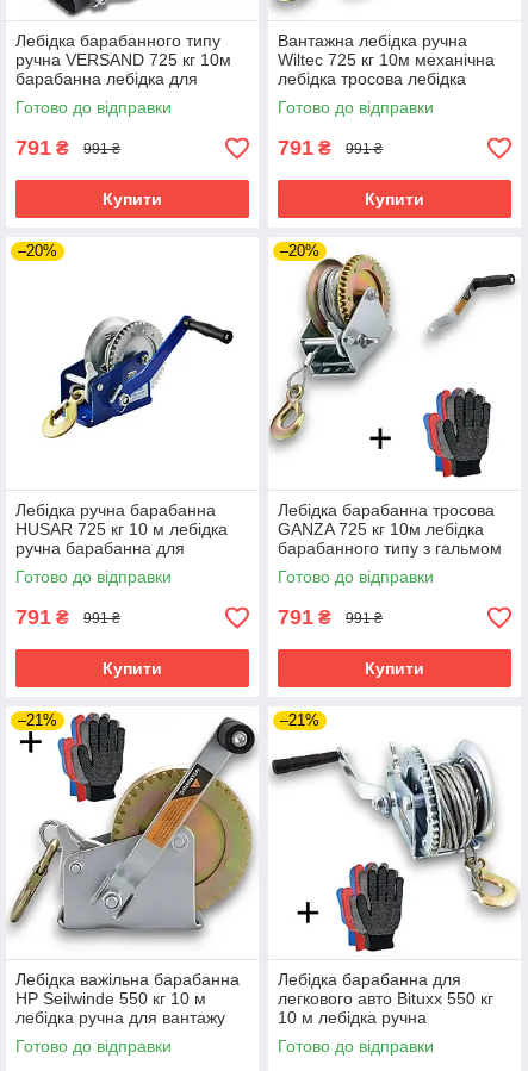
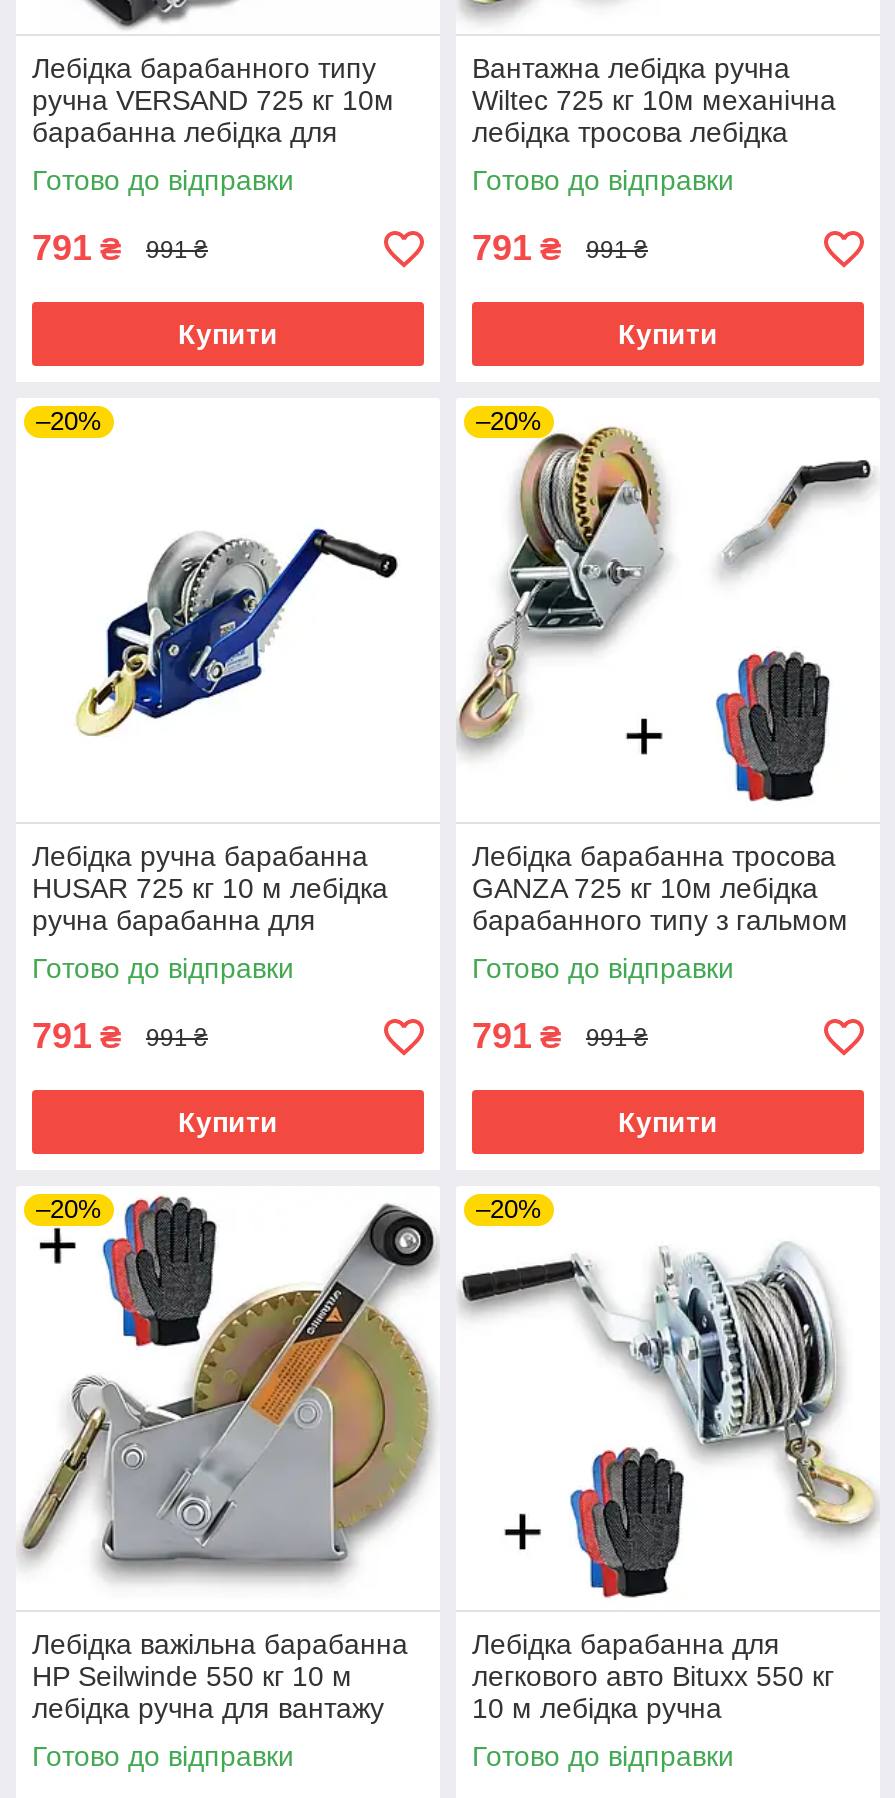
- –21%
+ –20%

- –21%
+ –20%
